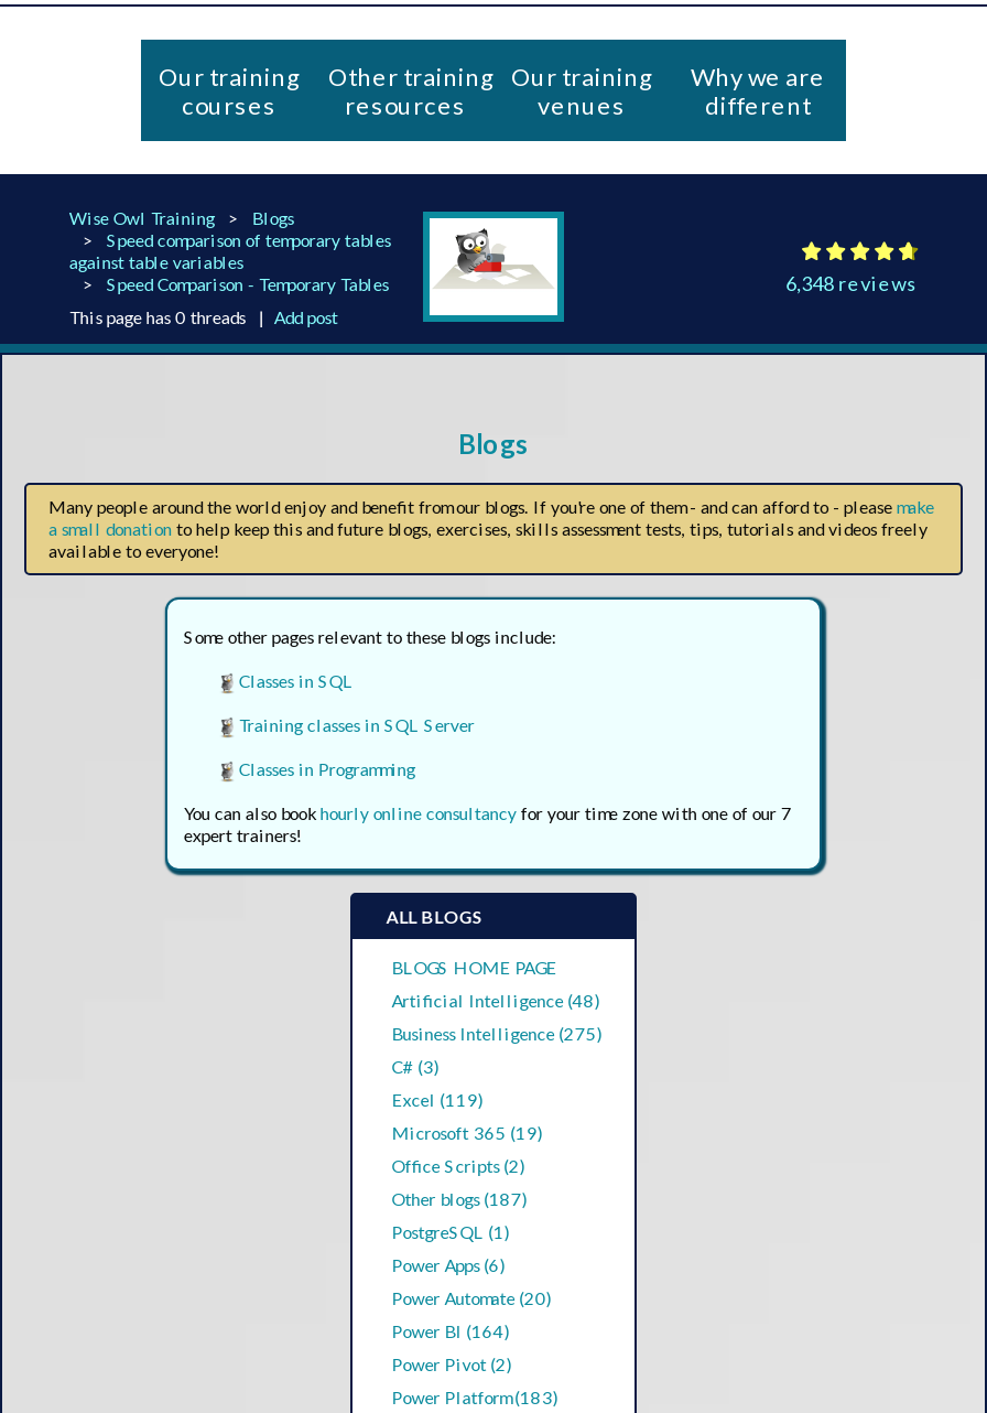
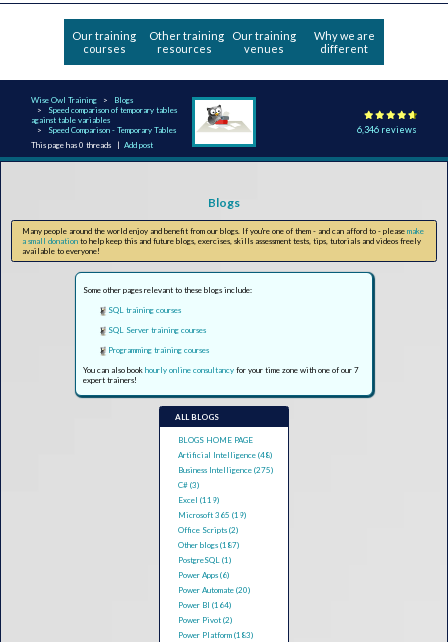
- 6,348 reviews
+ 6,346 reviews

- Classes in SQL
+ SQL training courses

- Training classes in SQL Server
+ SQL Server training courses

- Classes in Programming
+ Programming training courses
